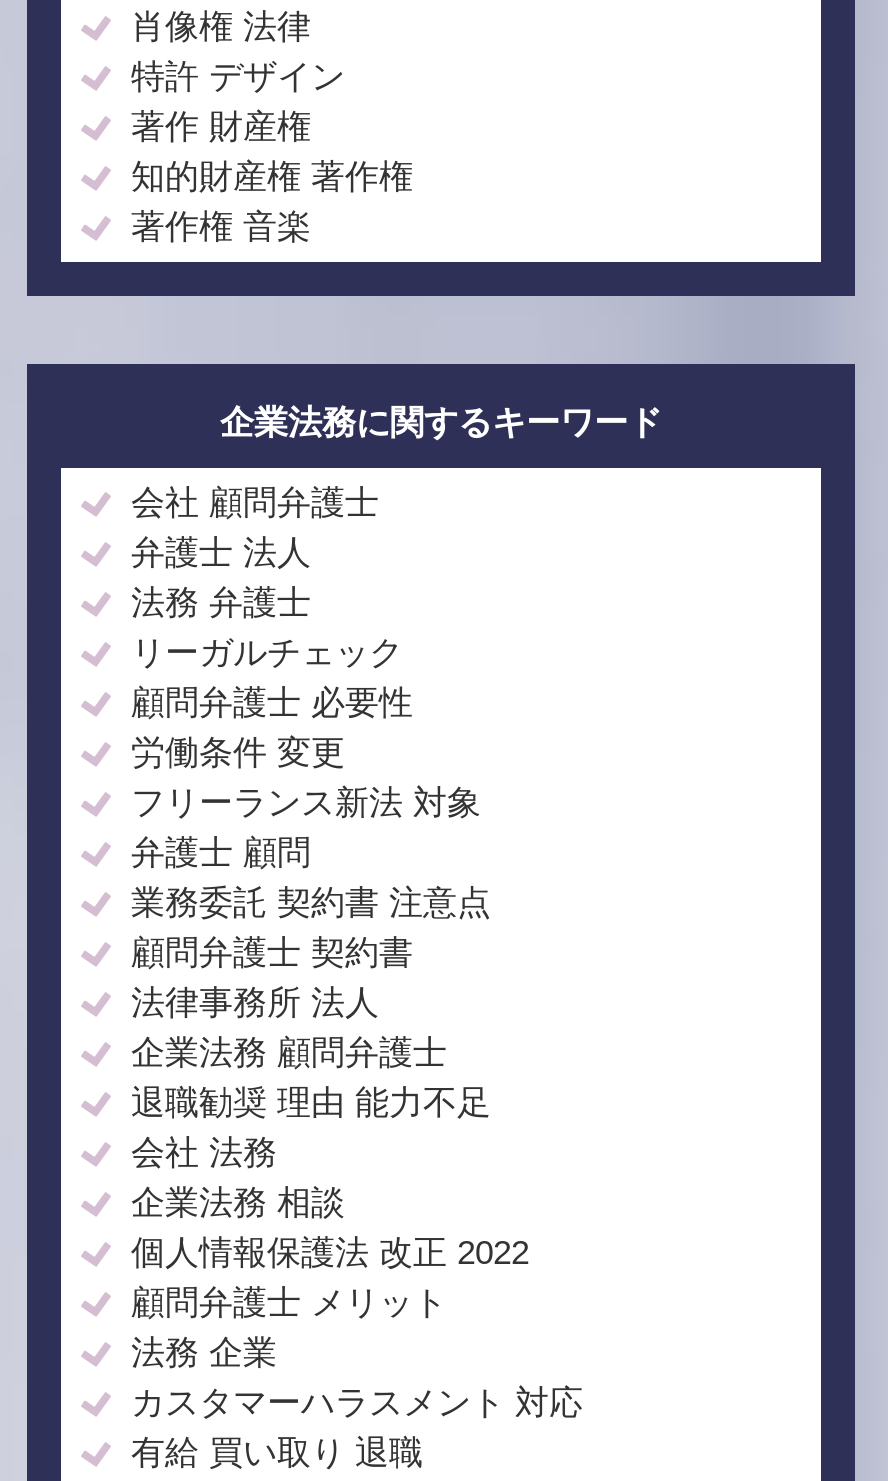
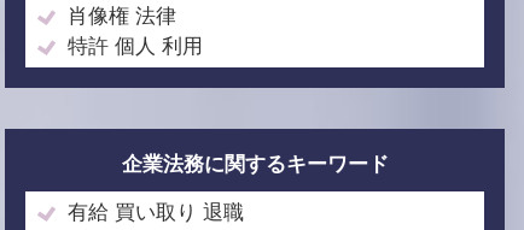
- 特許 デザイン
- 著作 財産権
- 知的財産権 著作権
- 著作権 音楽
+ 特許 個人 利用

- 会社 顧問弁護士
- 弁護士 法人
- 法務 弁護士
- リーガルチェック
- 顧問弁護士 必要性
- 労働条件 変更
- フリーランス新法 対象
- 弁護士 顧問
- 業務委託 契約書 注意点
- 顧問弁護士 契約書
- 法律事務所 法人
- 企業法務 顧問弁護士
- 退職勧奨 理由 能力不足
- 会社 法務
- 企業法務 相談
- 個人情報保護法 改正 2022
- 顧問弁護士 メリット
- 法務 企業
- カスタマーハラスメント 対応
